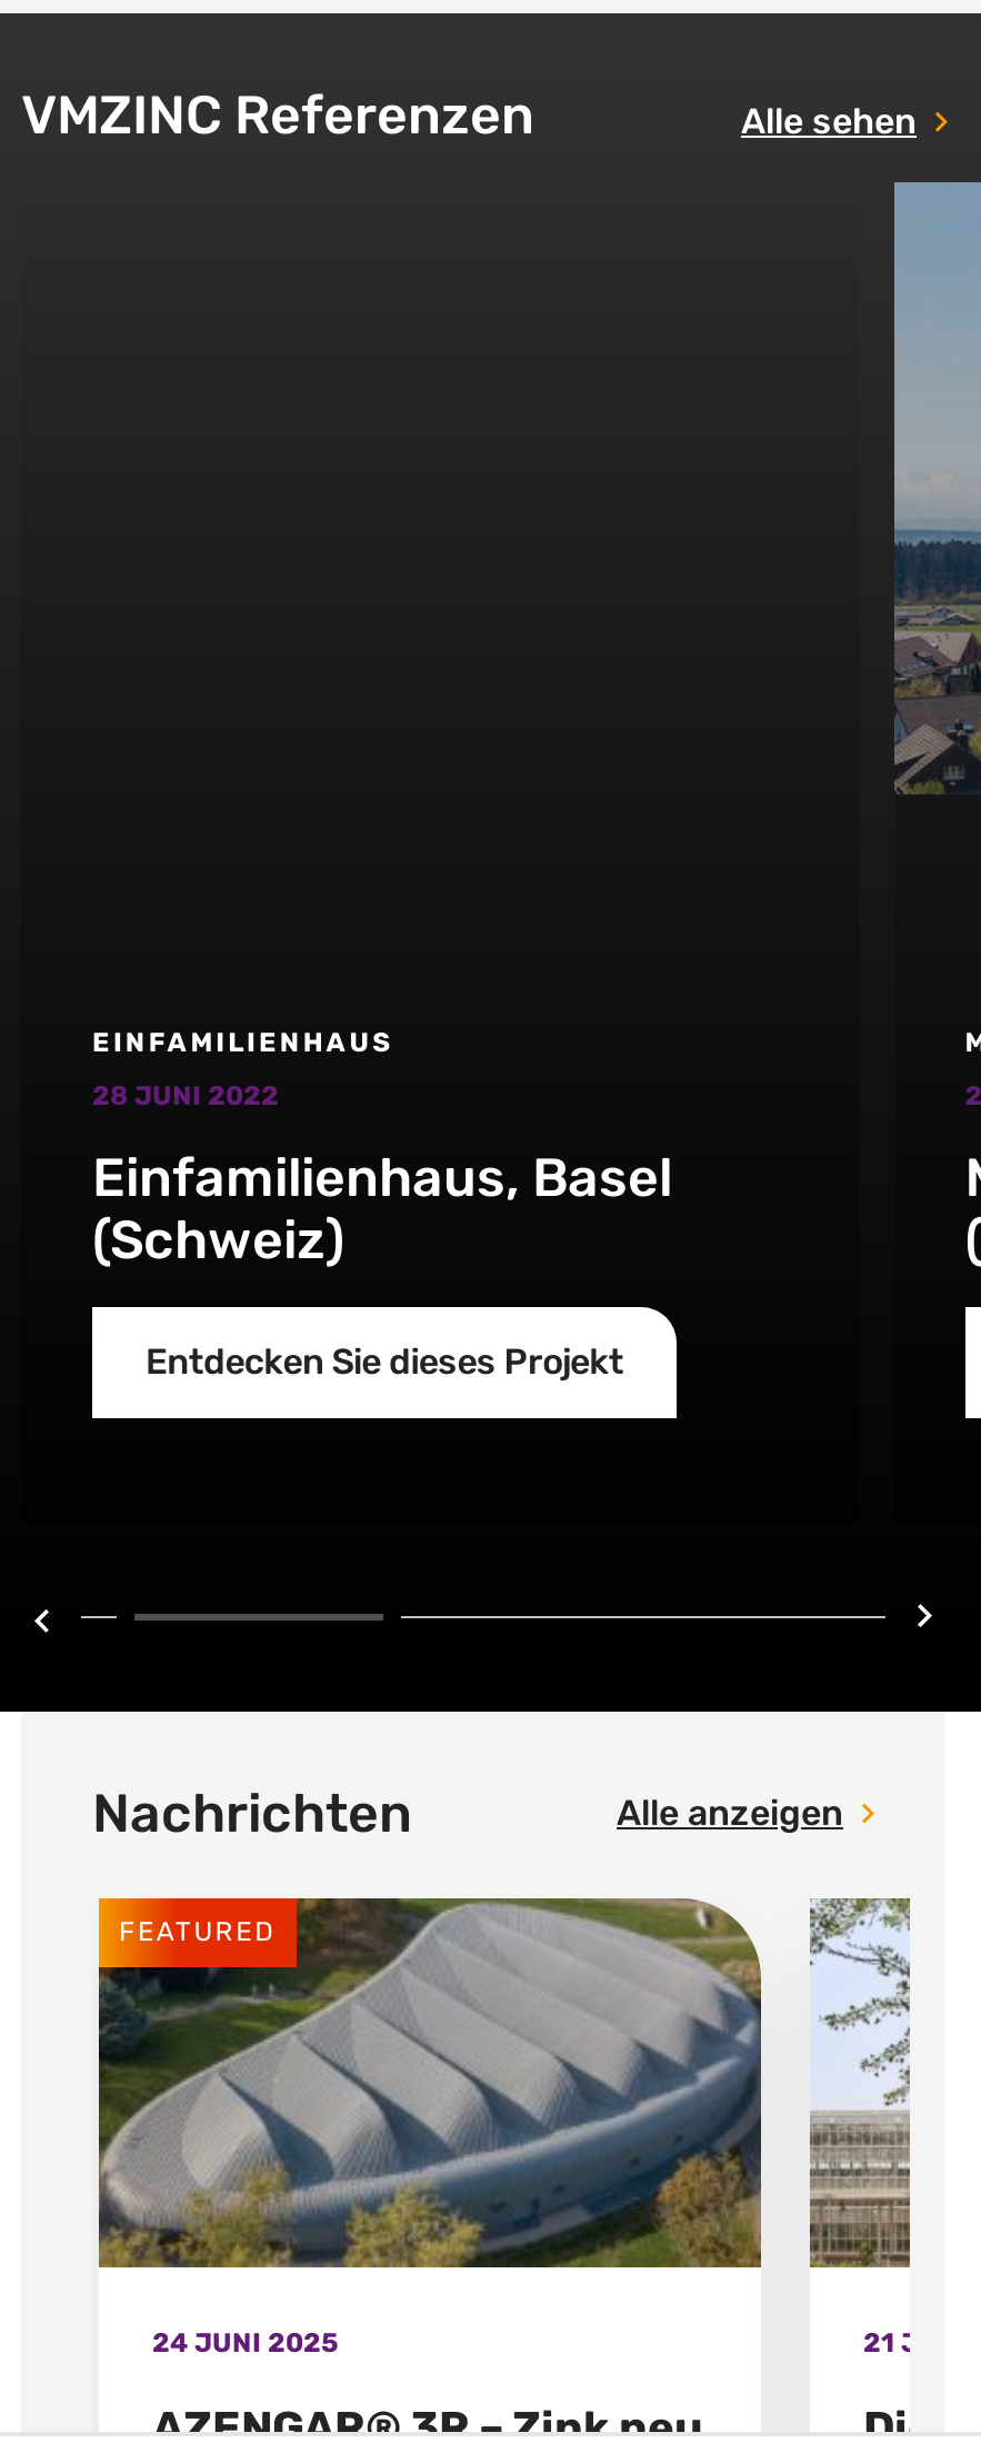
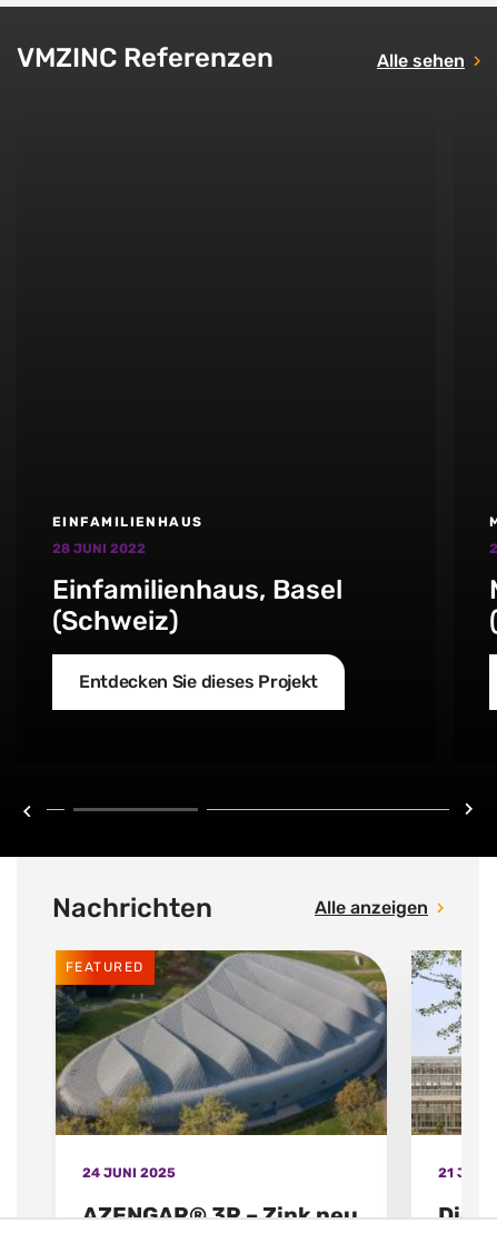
- [image]
